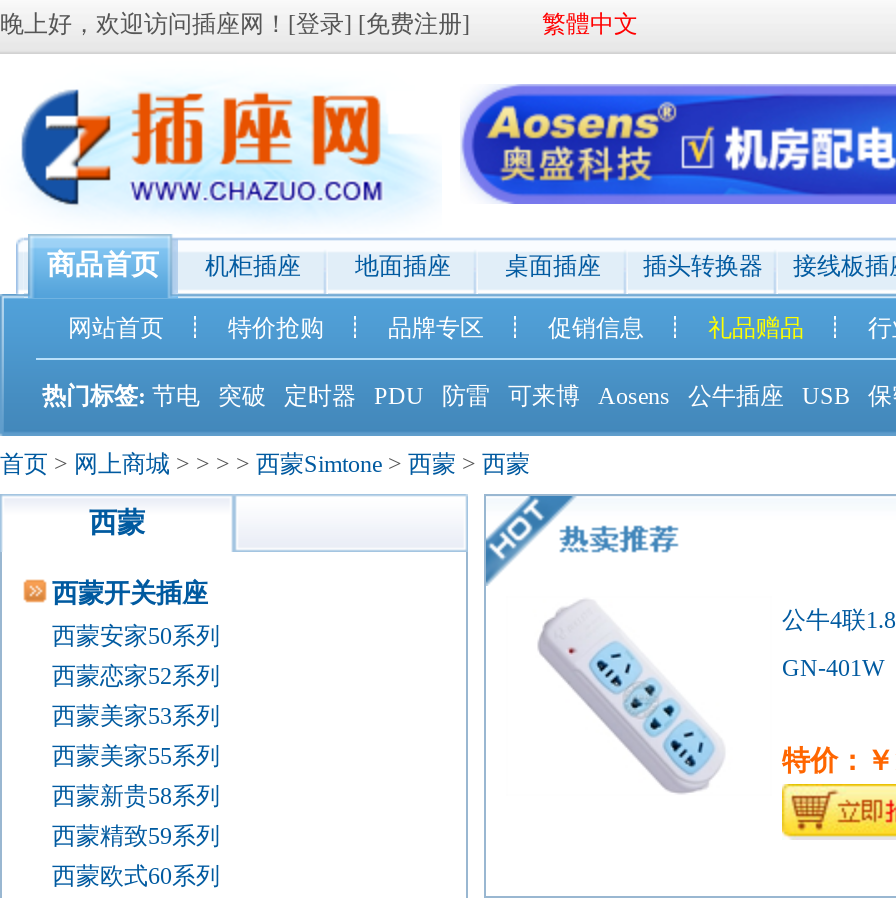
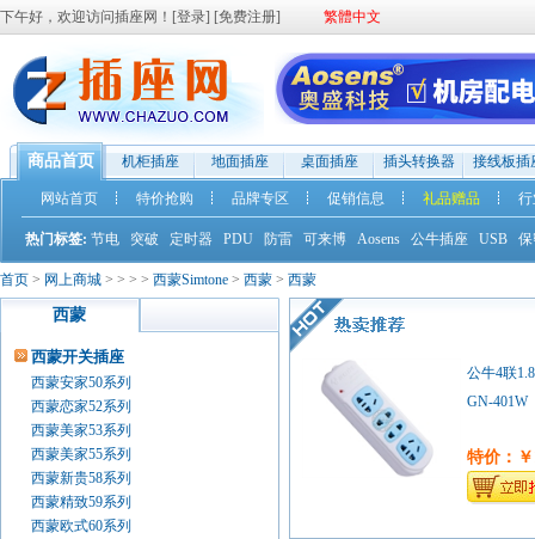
- 晚上好，欢迎访问插座网！[登录] [免费注册]
+ 下午好，欢迎访问插座网！[登录] [免费注册]
